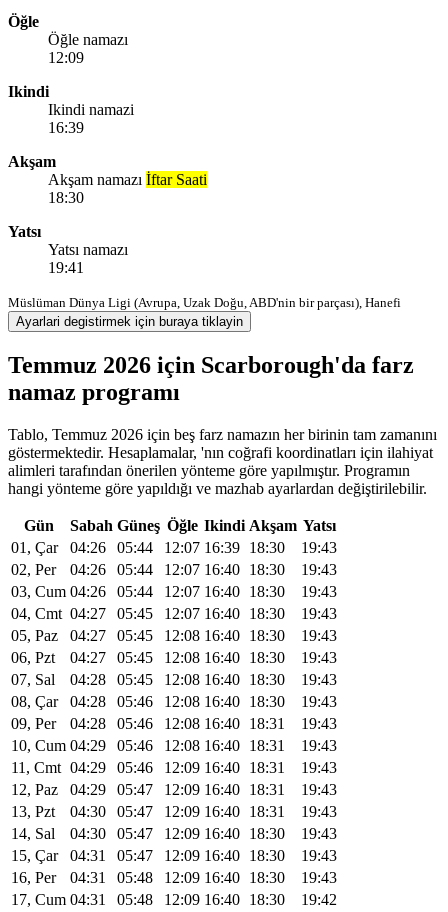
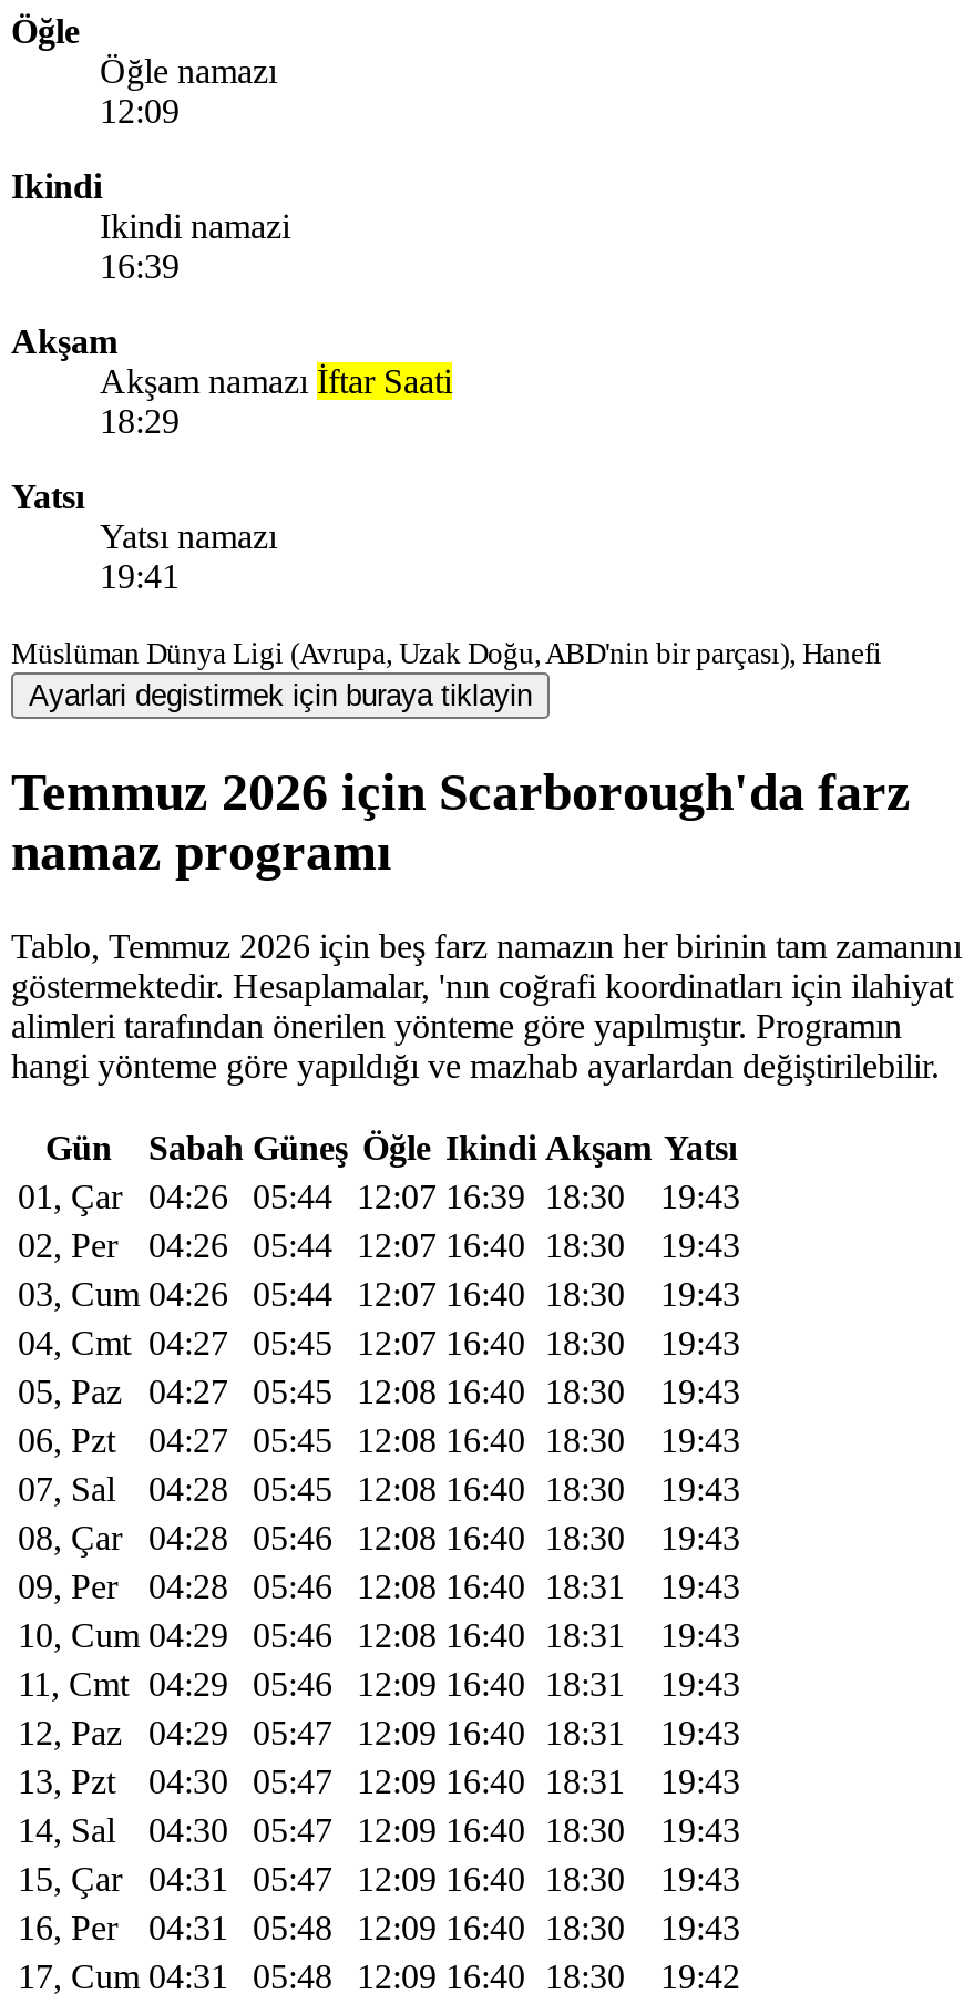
- 18:30
+ 18:29
